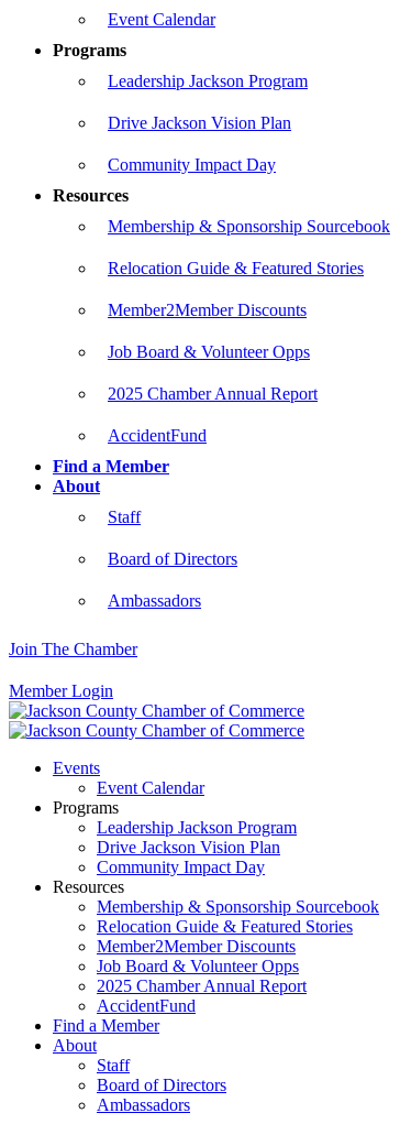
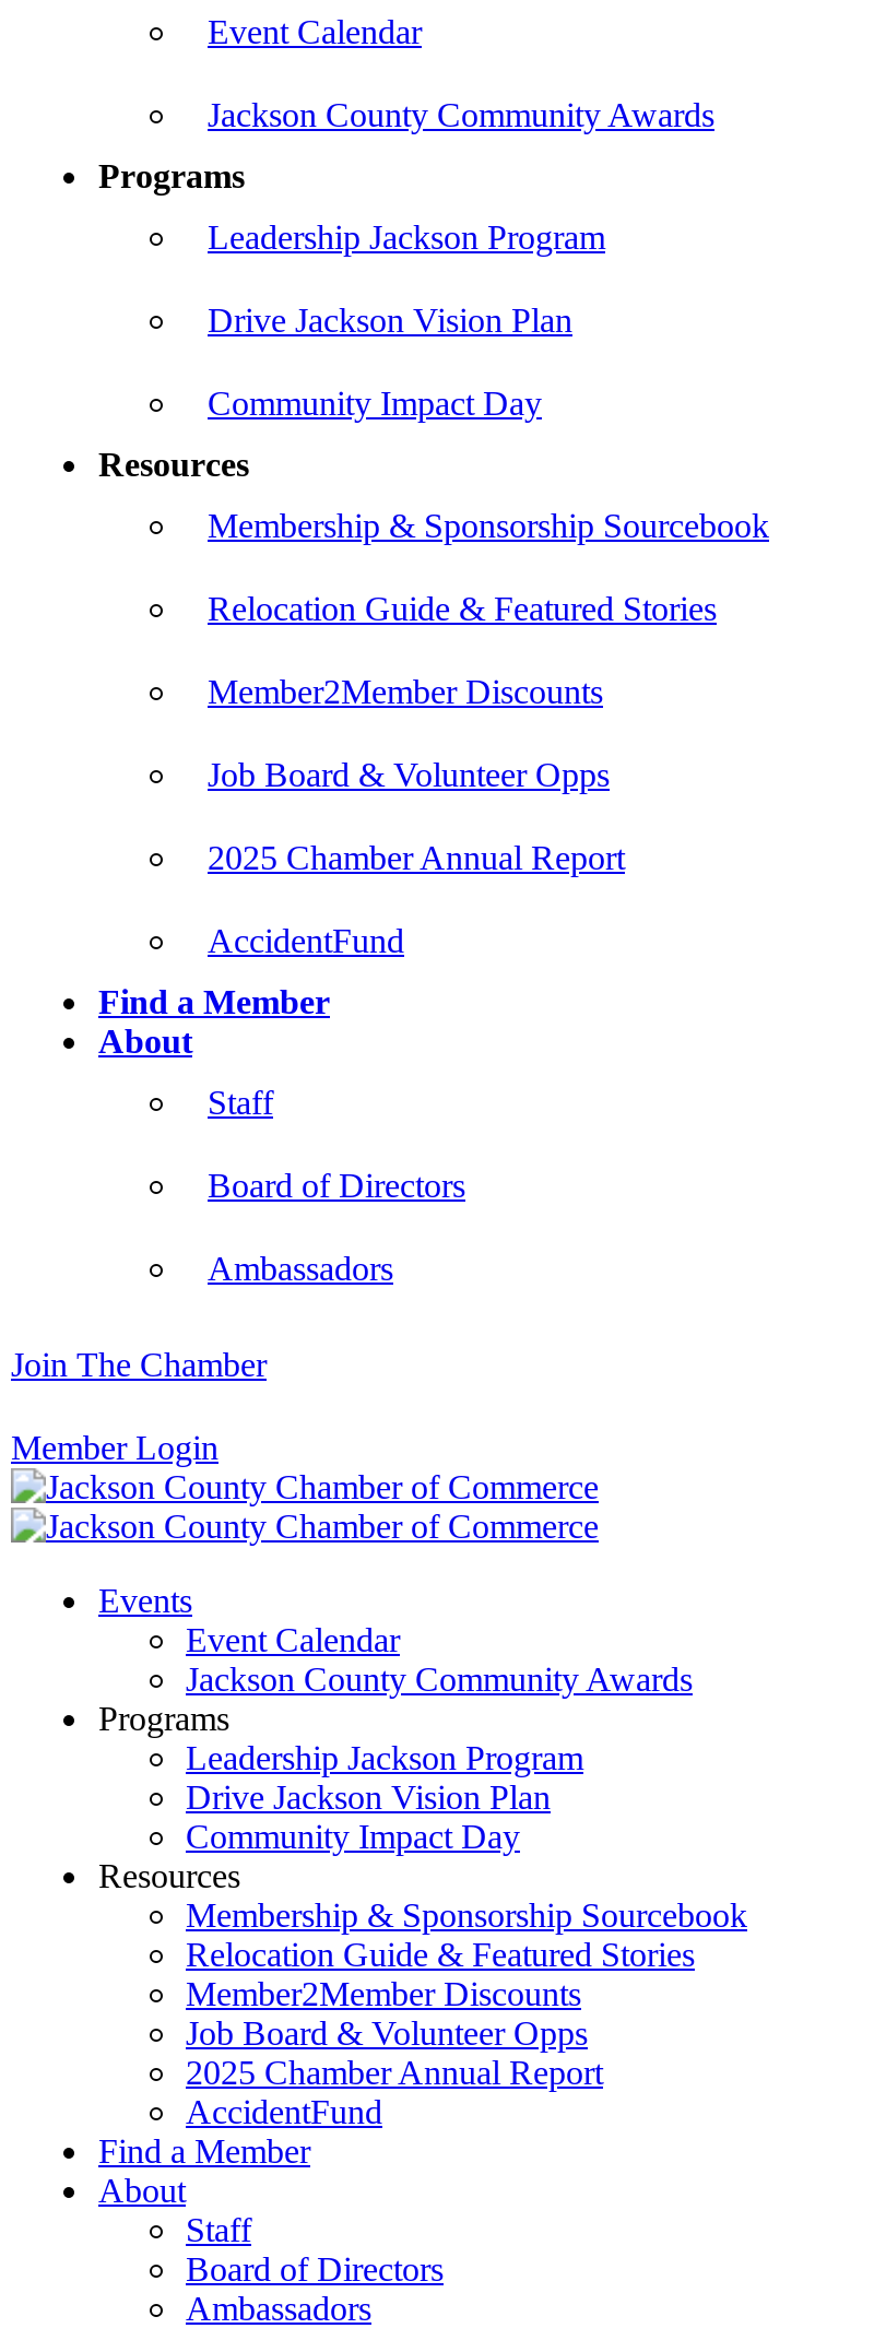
+ Jackson County Community Awards

+ Jackson County Community Awards
